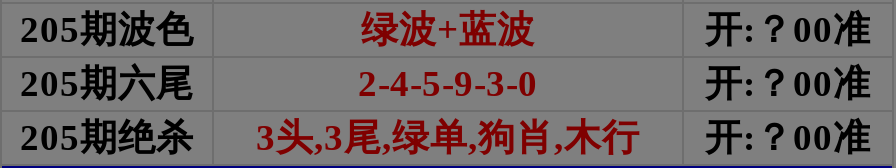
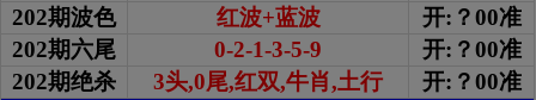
- 205期波色
+ 202期波色

- 绿波+蓝波
+ 红波+蓝波

- 205期六尾
+ 202期六尾

- 2-4-5-9-3-0
+ 0-2-1-3-5-9

- 205期绝杀
+ 202期绝杀

- 3头,3尾,绿单,狗肖,木行
+ 3头,0尾,红双,牛肖,土行
